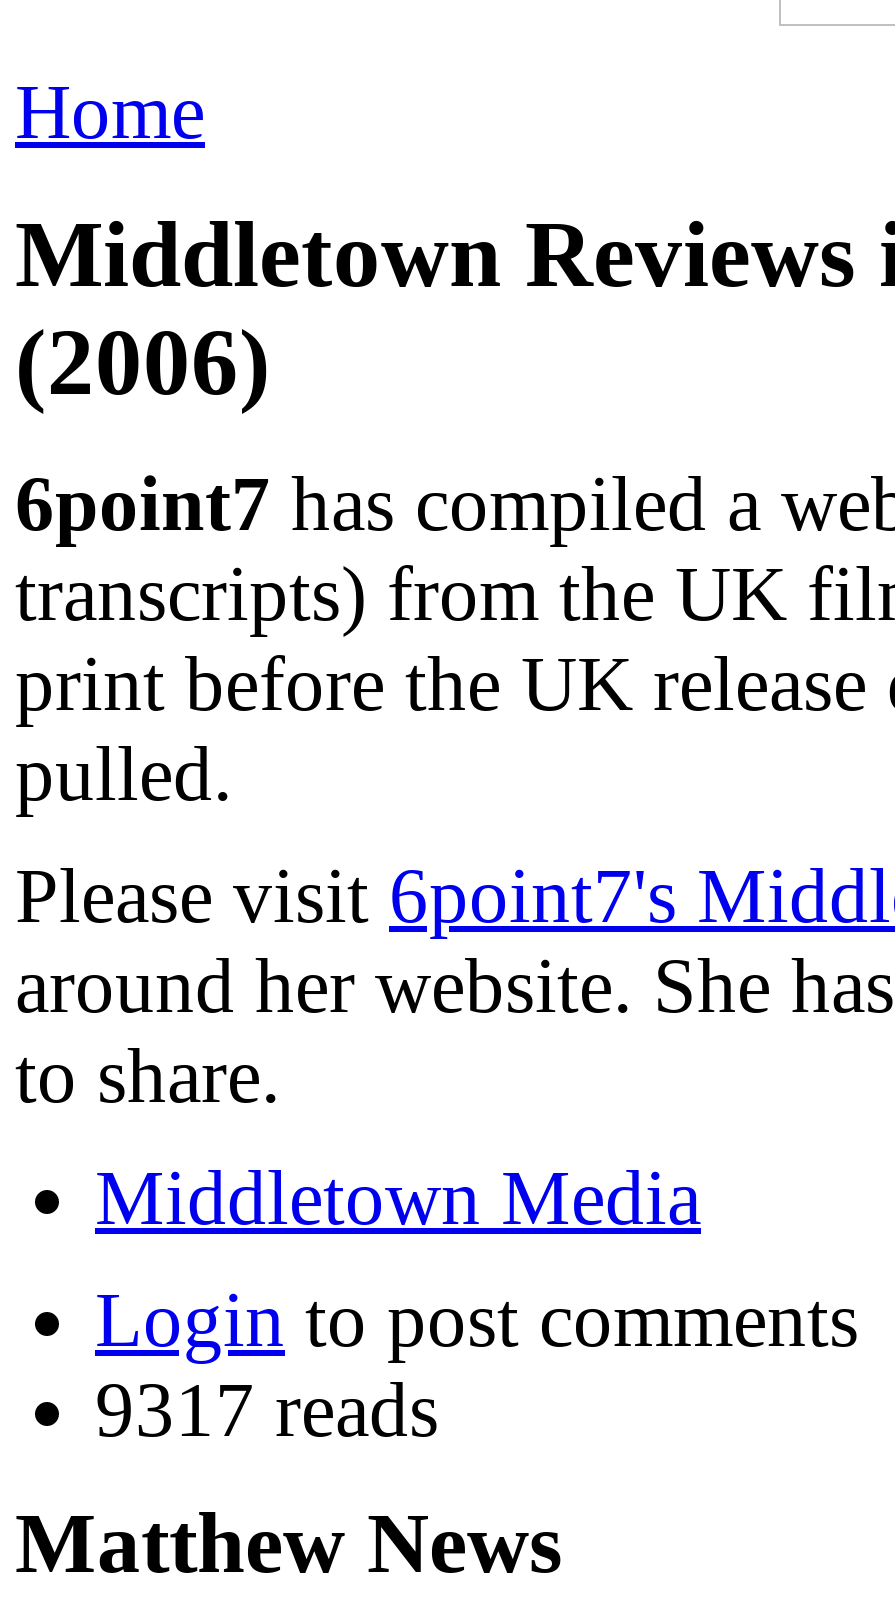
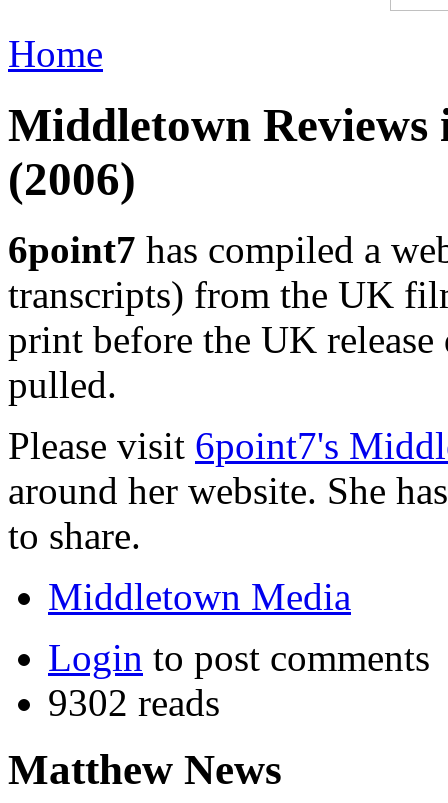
- 9317 reads
+ 9302 reads
